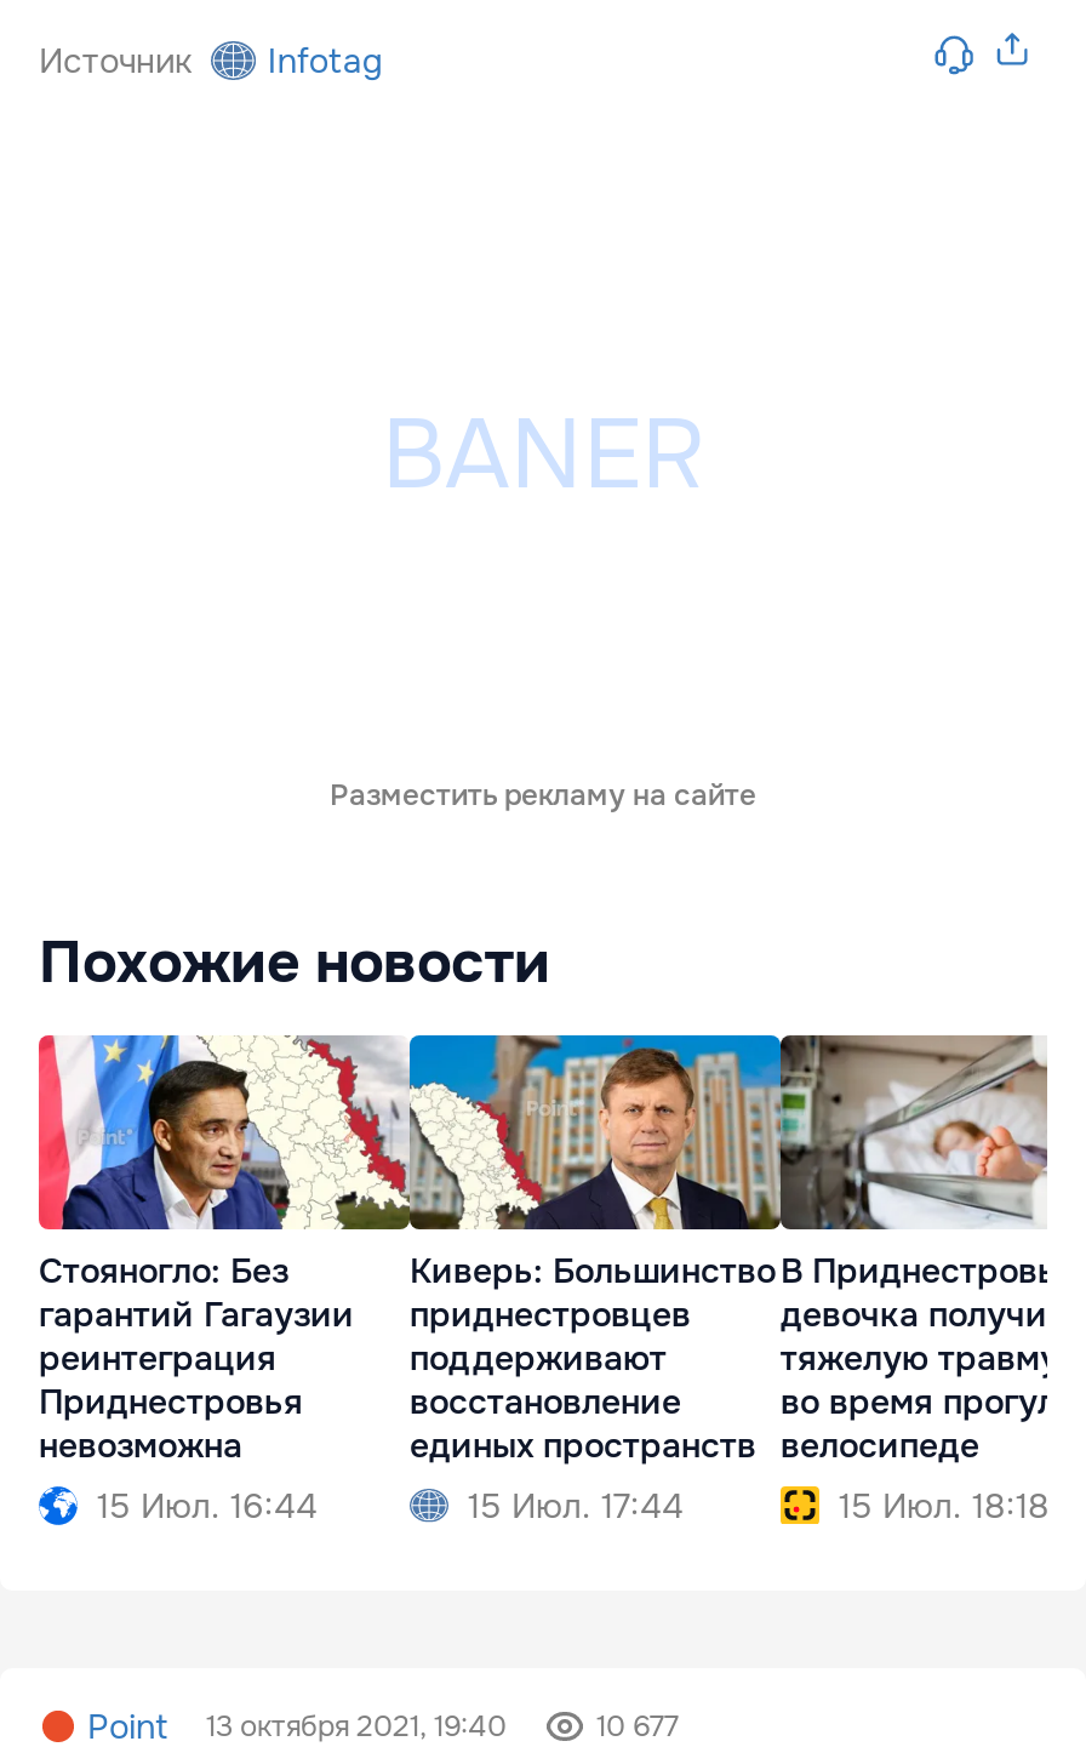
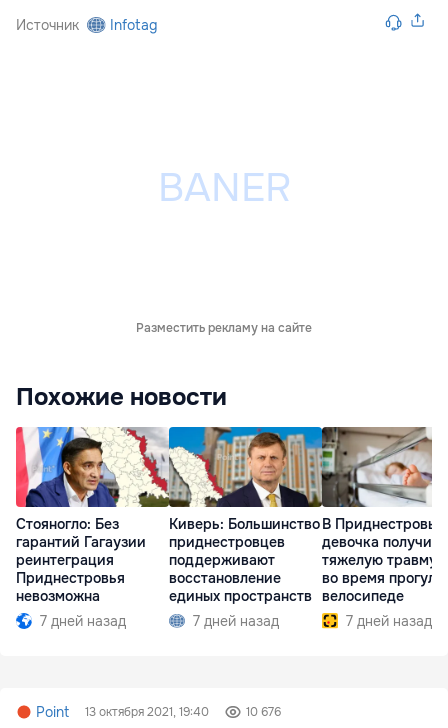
- 15 Июл. 16:44
+ 7 дней назад

- 15 Июл. 17:44
+ 7 дней назад

- 15 Июл. 18:18
+ 7 дней назад

- 10 677
+ 10 676
